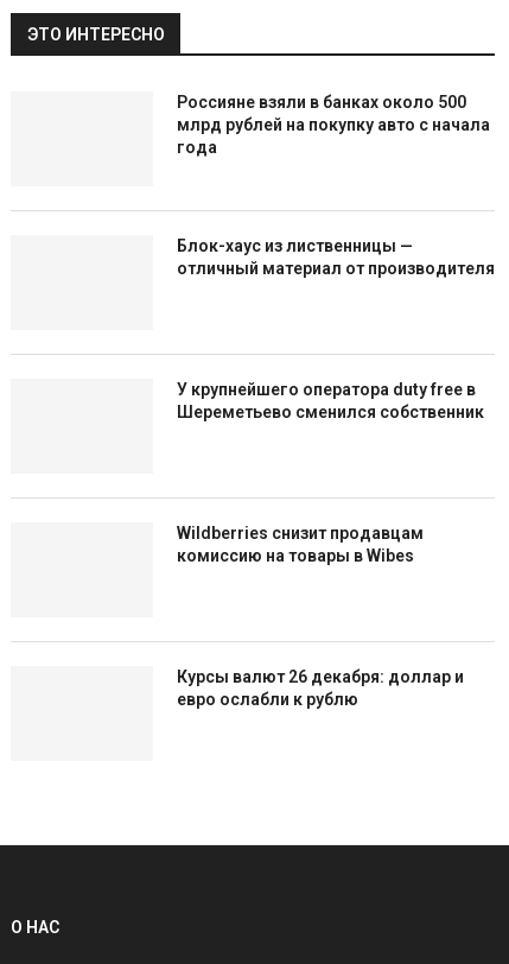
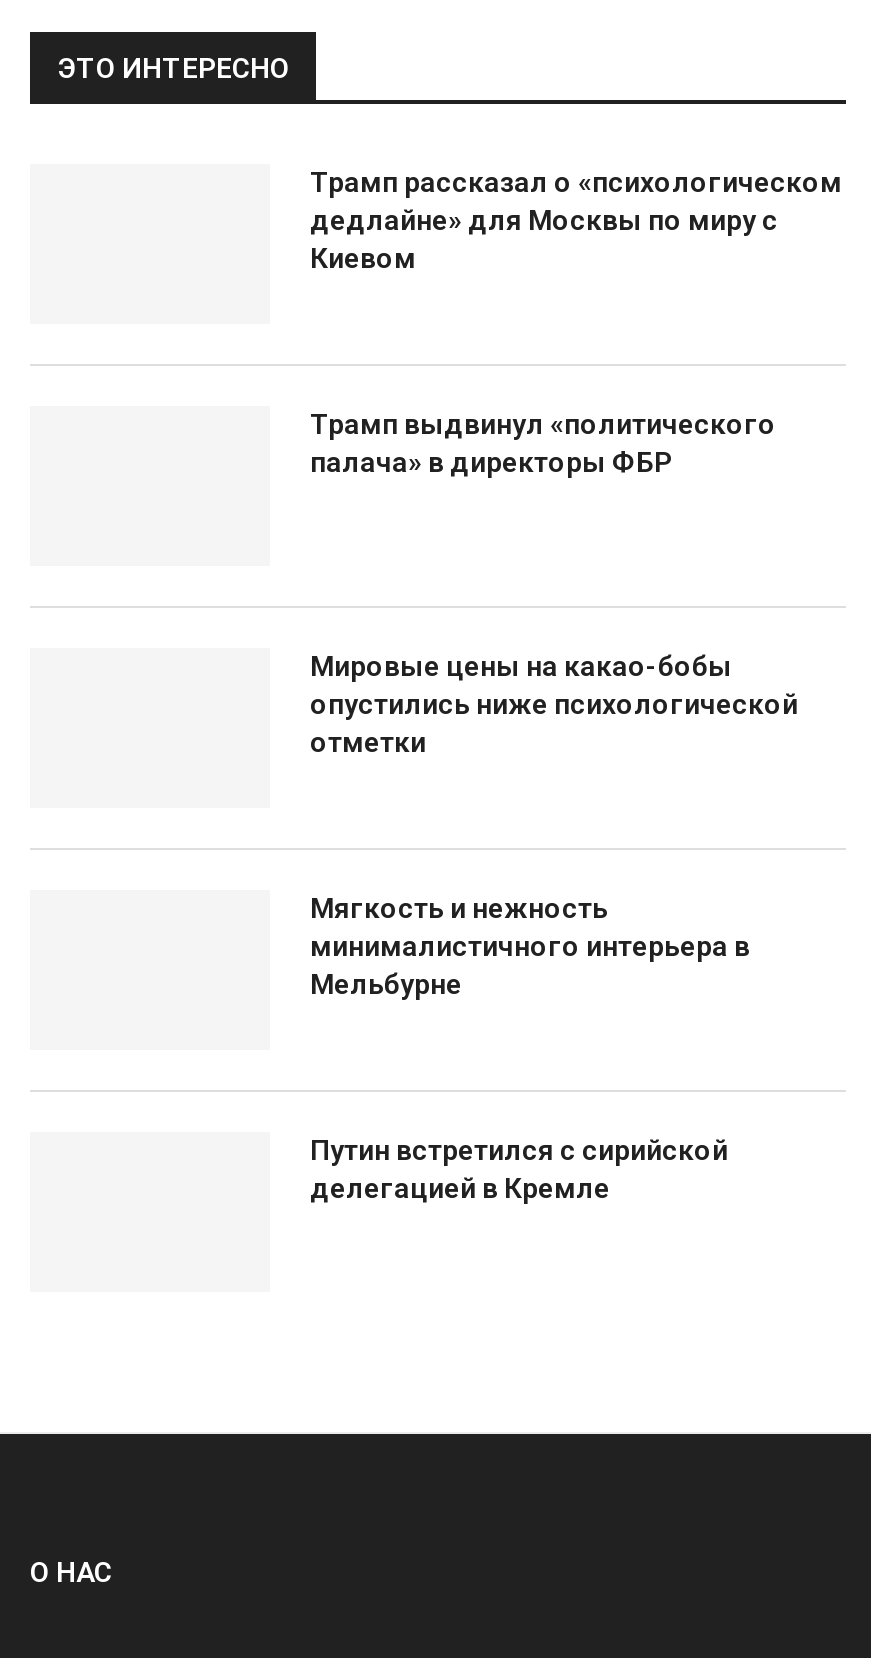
- Россияне взяли в банках около 500
- млрд рублей на покупку авто с начала
- года
+ Трамп рассказал о «психологическом
+ дедлайне» для Москвы по миру с
+ Киевом

- Блок-хаус из лиственницы —
- отличный материал от производителя
+ Трамп выдвинул «политического
+ палача» в директоры ФБР

- У крупнейшего оператора duty free в
- Шереметьево сменился собственник
+ Мировые цены на какао-бобы
+ опустились ниже психологической
+ отметки

- Wildberries снизит продавцам
- комиссию на товары в Wibes
+ Мягкость и нежность
+ минималистичного интерьера в
+ Мельбурне

- Курсы валют 26 декабря: доллар и
- евро ослабли к рублю
+ Путин встретился с сирийской
+ делегацией в Кремле
